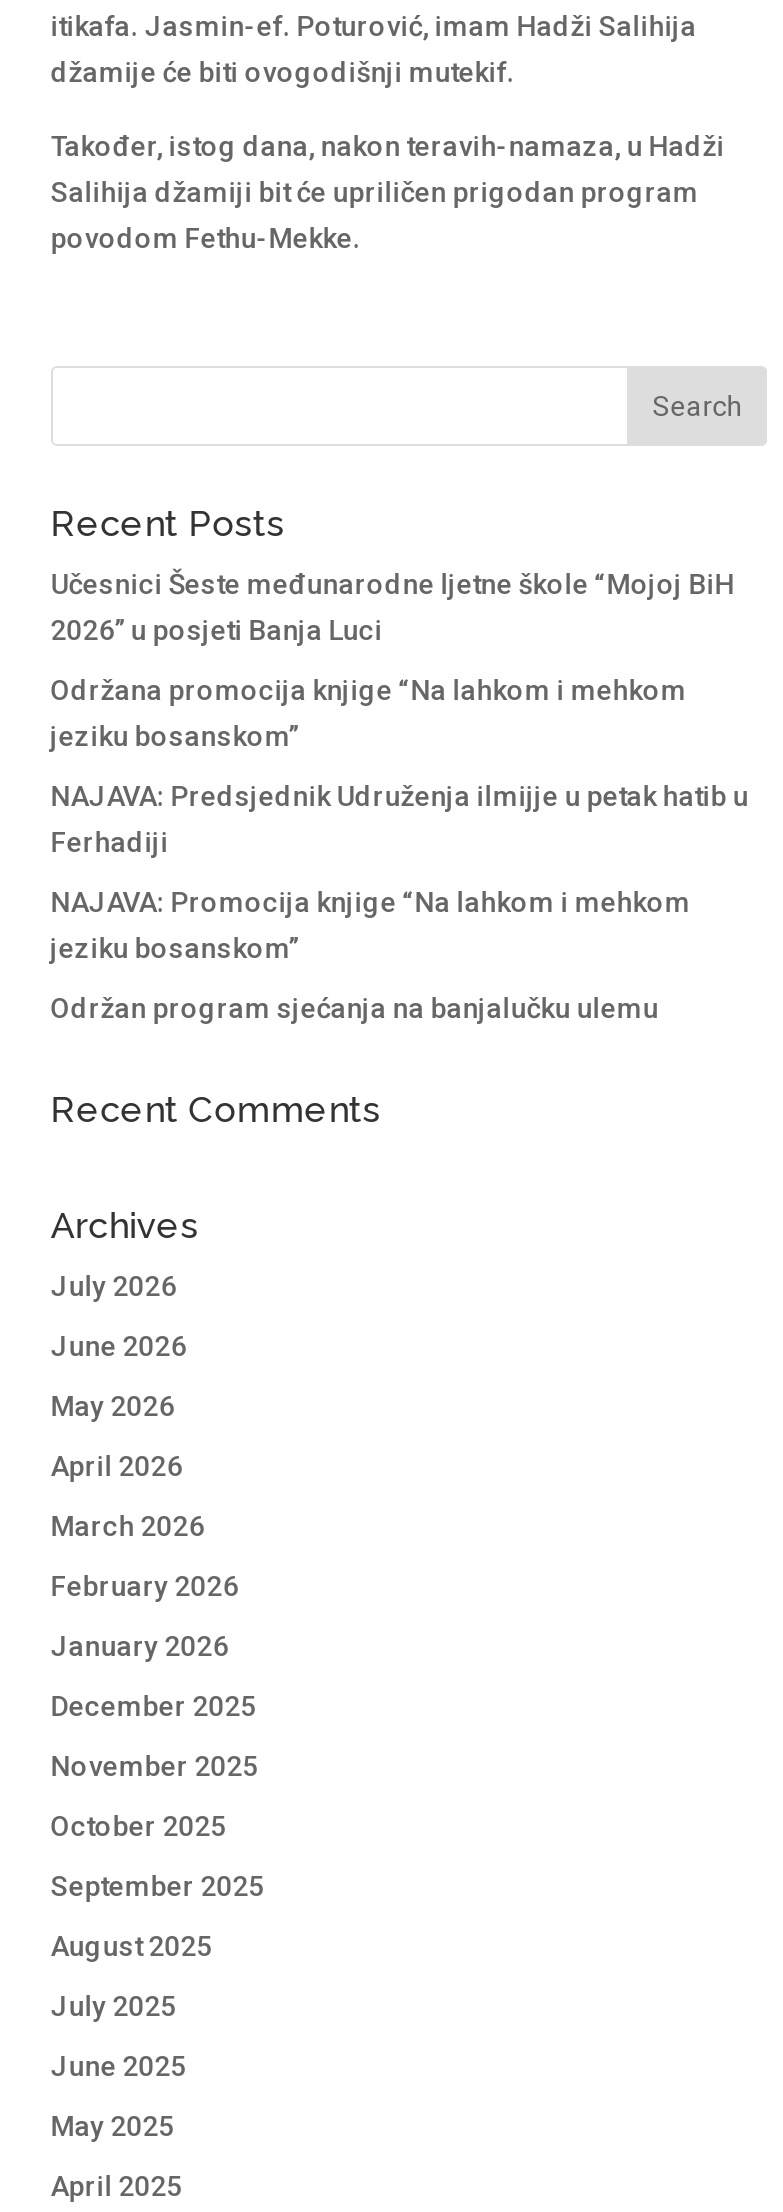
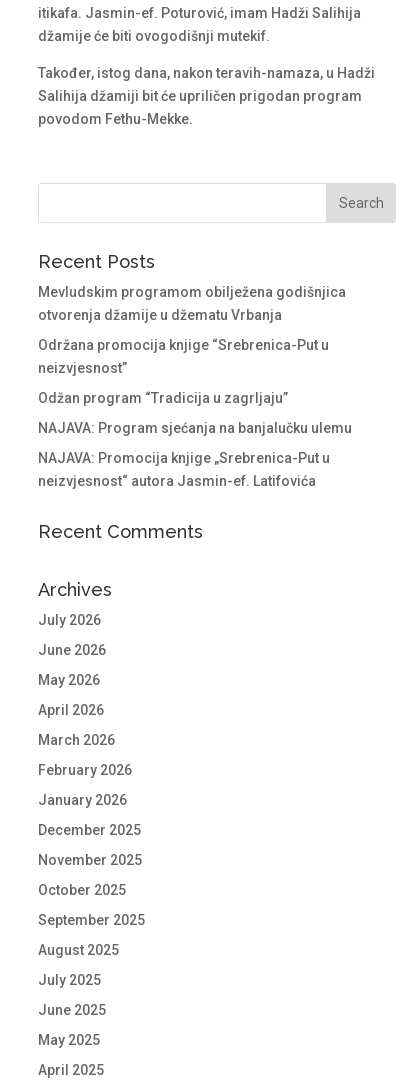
- Učesnici Šeste međunarodne ljetne škole “Mojoj BiH
- 2026” u posjeti Banja Luci
+ Mevludskim programom obilježena godišnjica
+ otvorenja džamije u džematu Vrbanja

- Održana promocija knjige “Na lahkom i mehkom
- jeziku bosanskom”
+ Održana promocija knjige “Srebrenica-Put u
+ neizvjesnost”

- NAJAVA: Predsjednik Udruženja ilmijje u petak hatib u
- Ferhadiji
+ Odžan program “Tradicija u zagrljaju”

- NAJAVA: Promocija knjige “Na lahkom i mehkom
- jeziku bosanskom”
+ NAJAVA: Program sjećanja na banjalučku ulemu

- Održan program sjećanja na banjalučku ulemu
+ NAJAVA: Promocija knjige „Srebrenica-Put u
+ neizvjesnost“ autora Jasmin-ef. Latifovića
